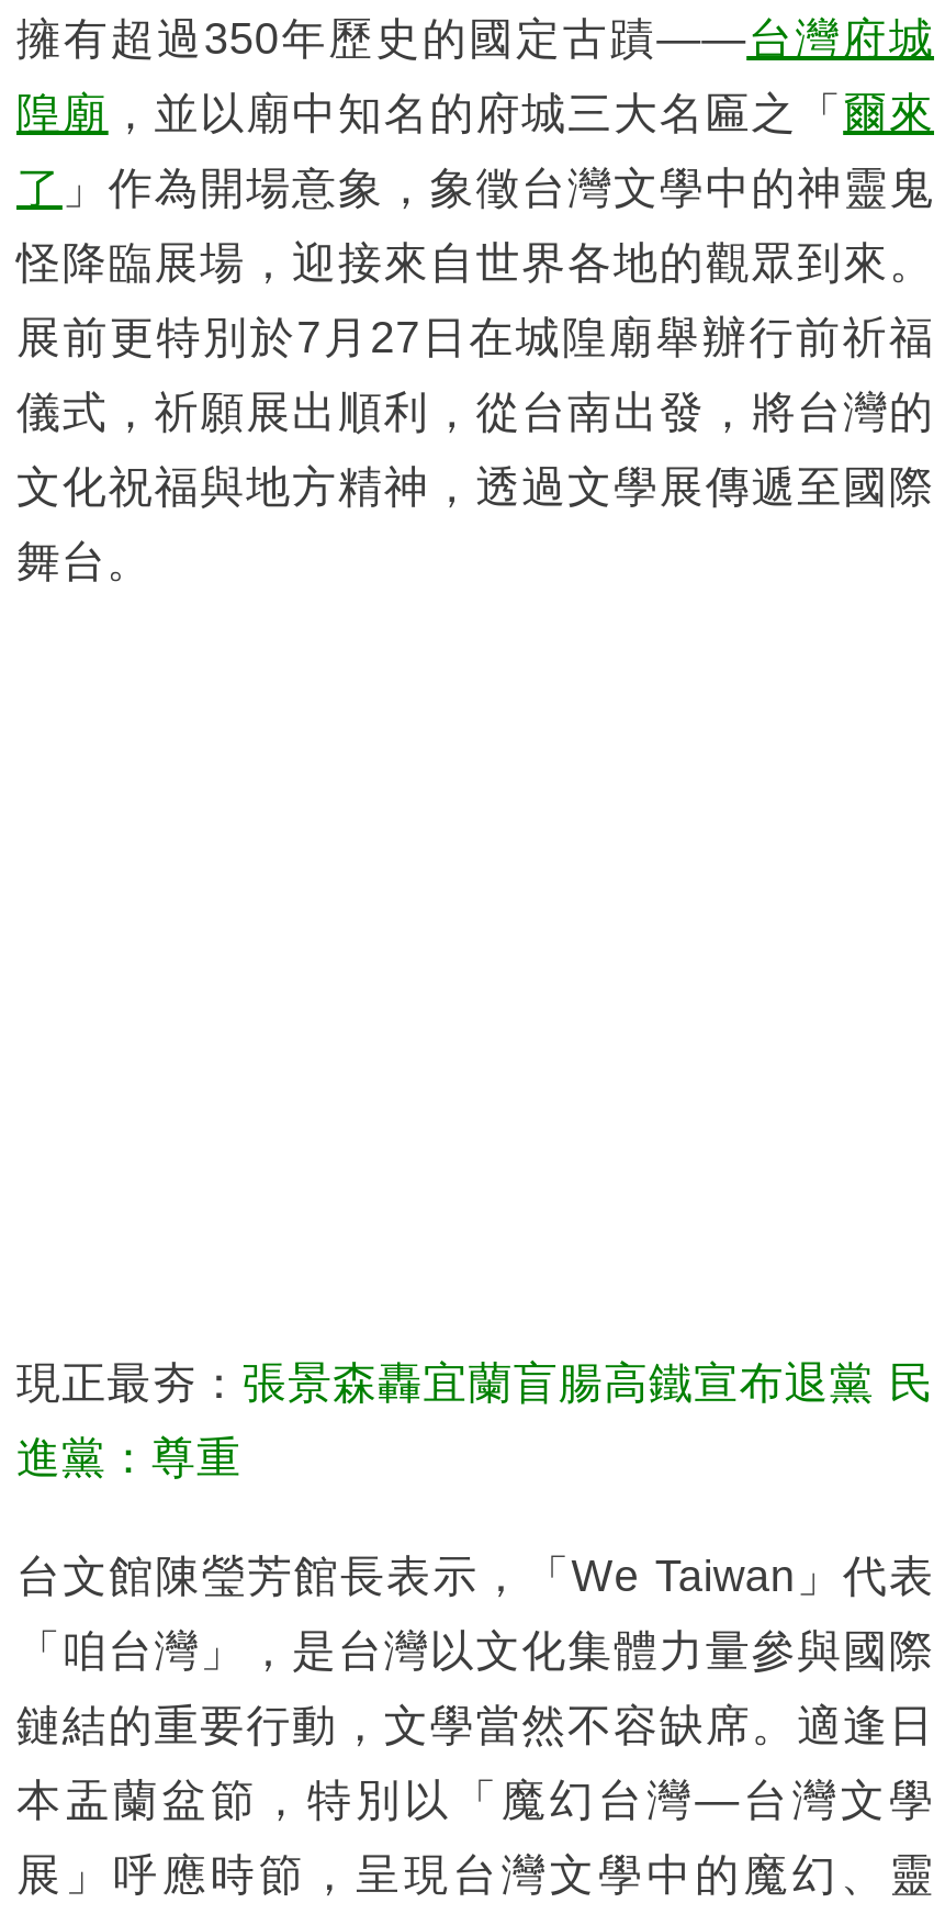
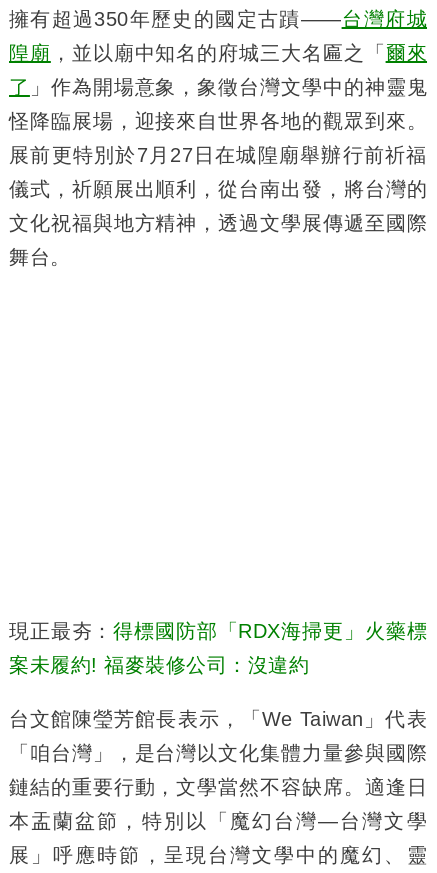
- 現正最夯：張景森轟宜蘭盲腸高鐵宣布退黨 民
+ 現正最夯：得標國防部「RDX海掃更」火藥標

- 進黨：尊重
+ 案未履約! 福麥裝修公司：沒違約
